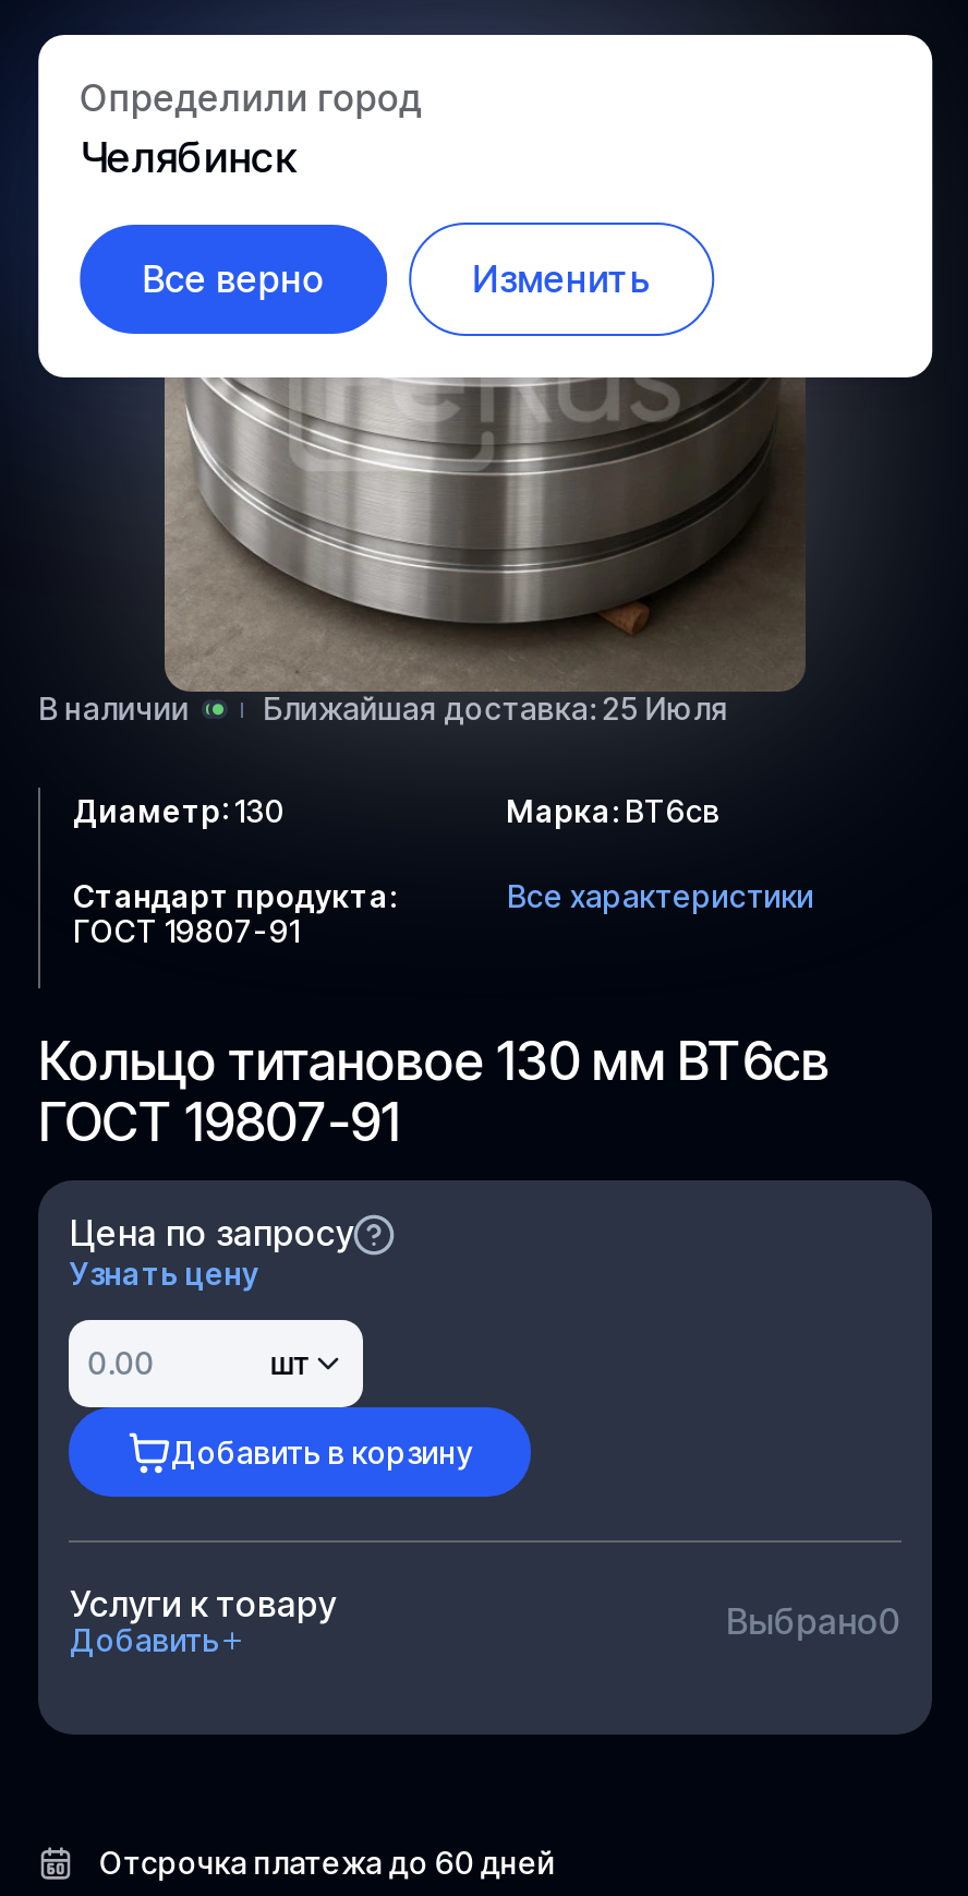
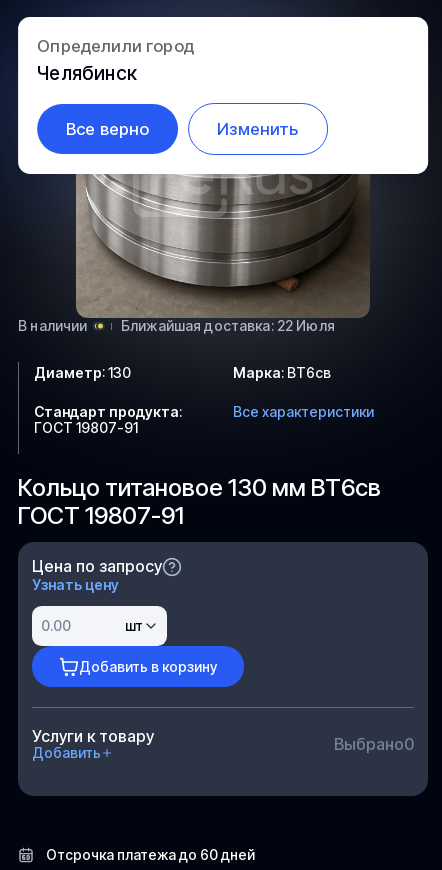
- Ближайшая доставка: 25 Июля
+ Ближайшая доставка: 22 Июля
